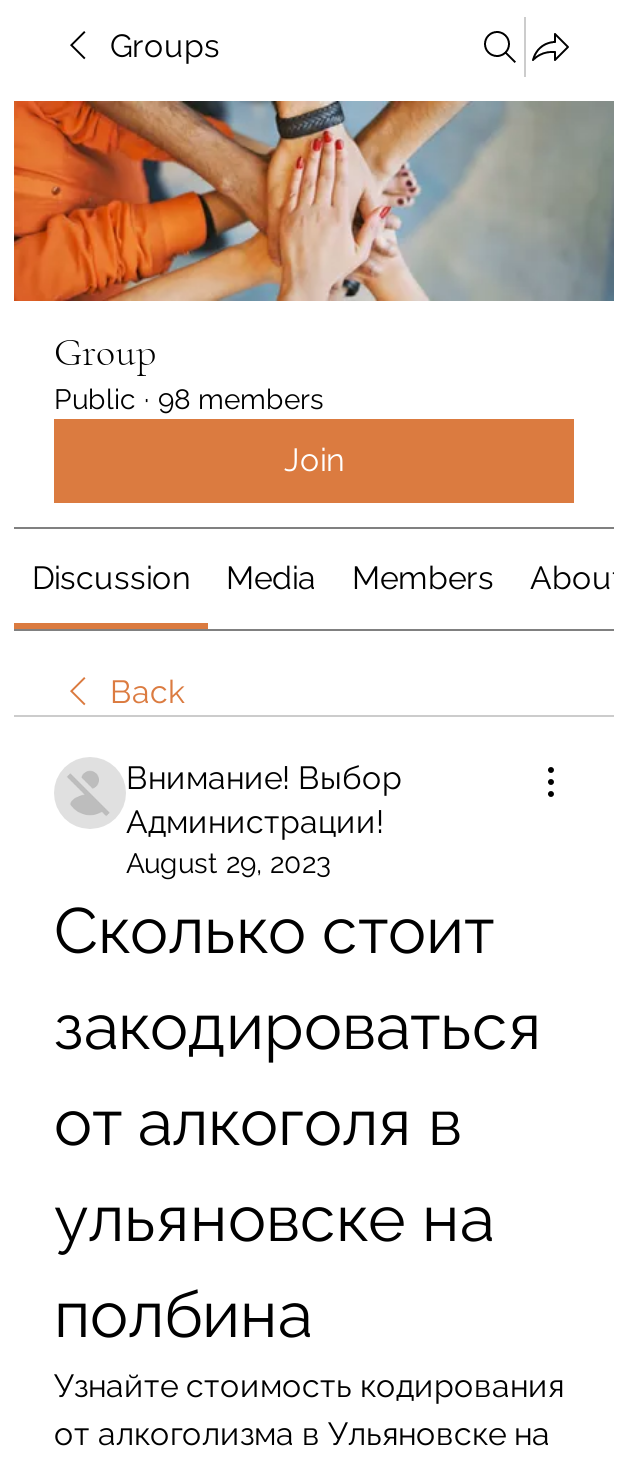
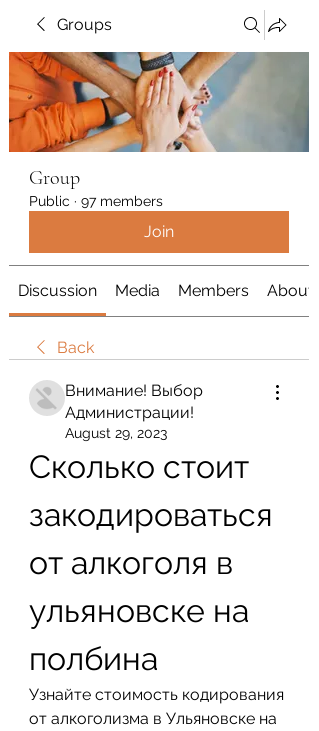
- Public · 98 members
+ Public · 97 members
